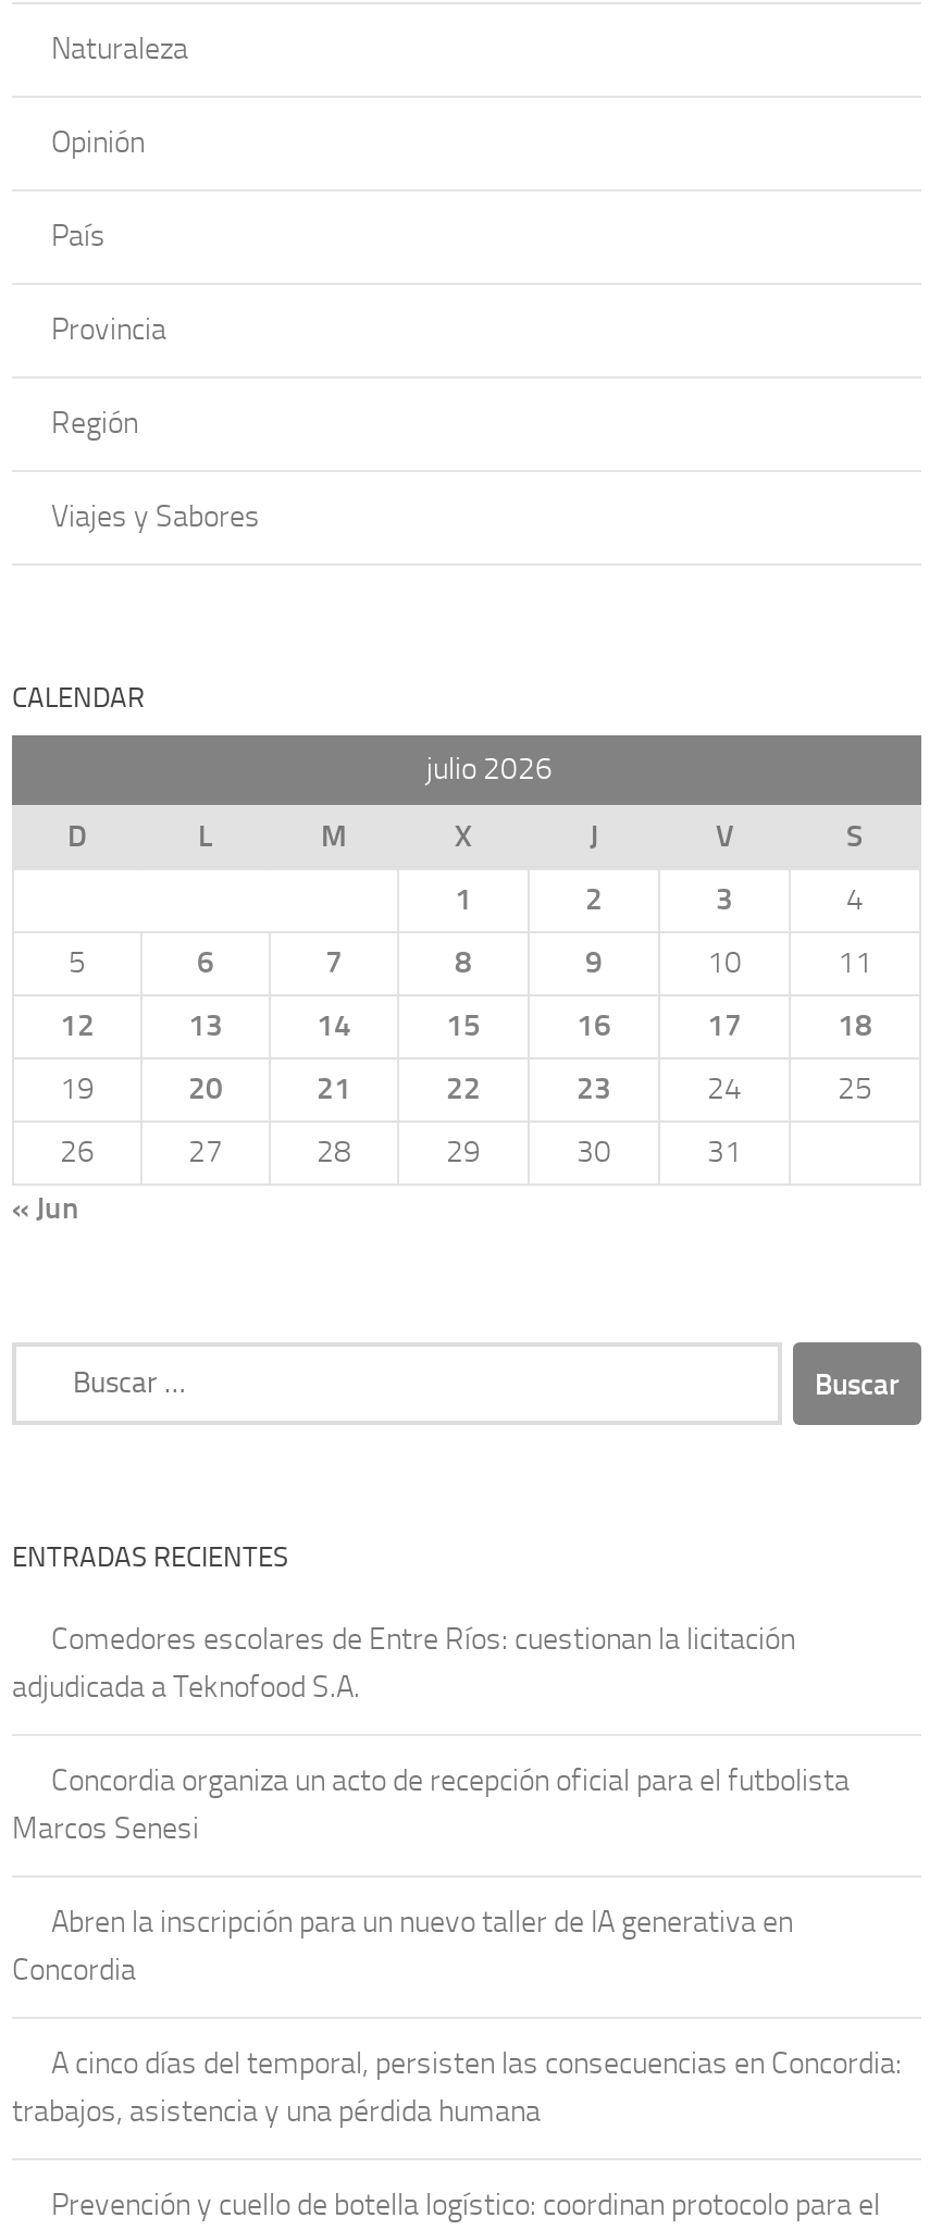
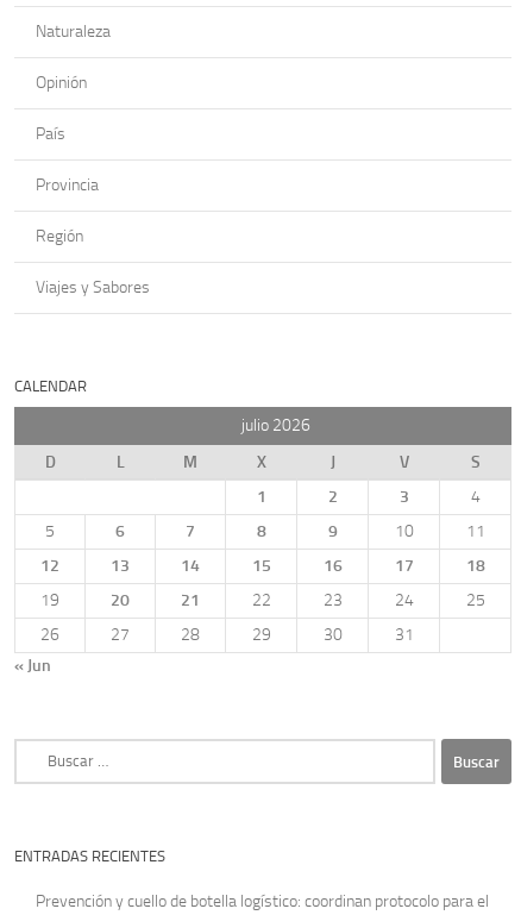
- Comedores escolares de Entre Ríos: cuestionan la licitación
- adjudicada a Teknofood S.A.
- Concordia organiza un acto de recepción oficial para el futbolista
- Marcos Senesi
- Abren la inscripción para un nuevo taller de IA generativa en
- Concordia
- A cinco días del temporal, persisten las consecuencias en Concordia:
- trabajos, asistencia y una pérdida humana
